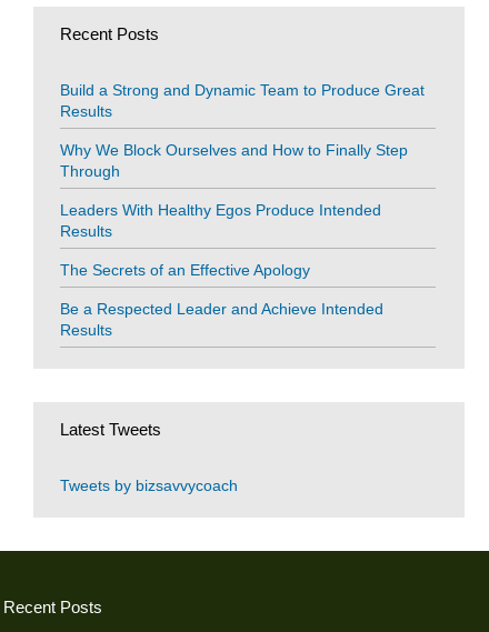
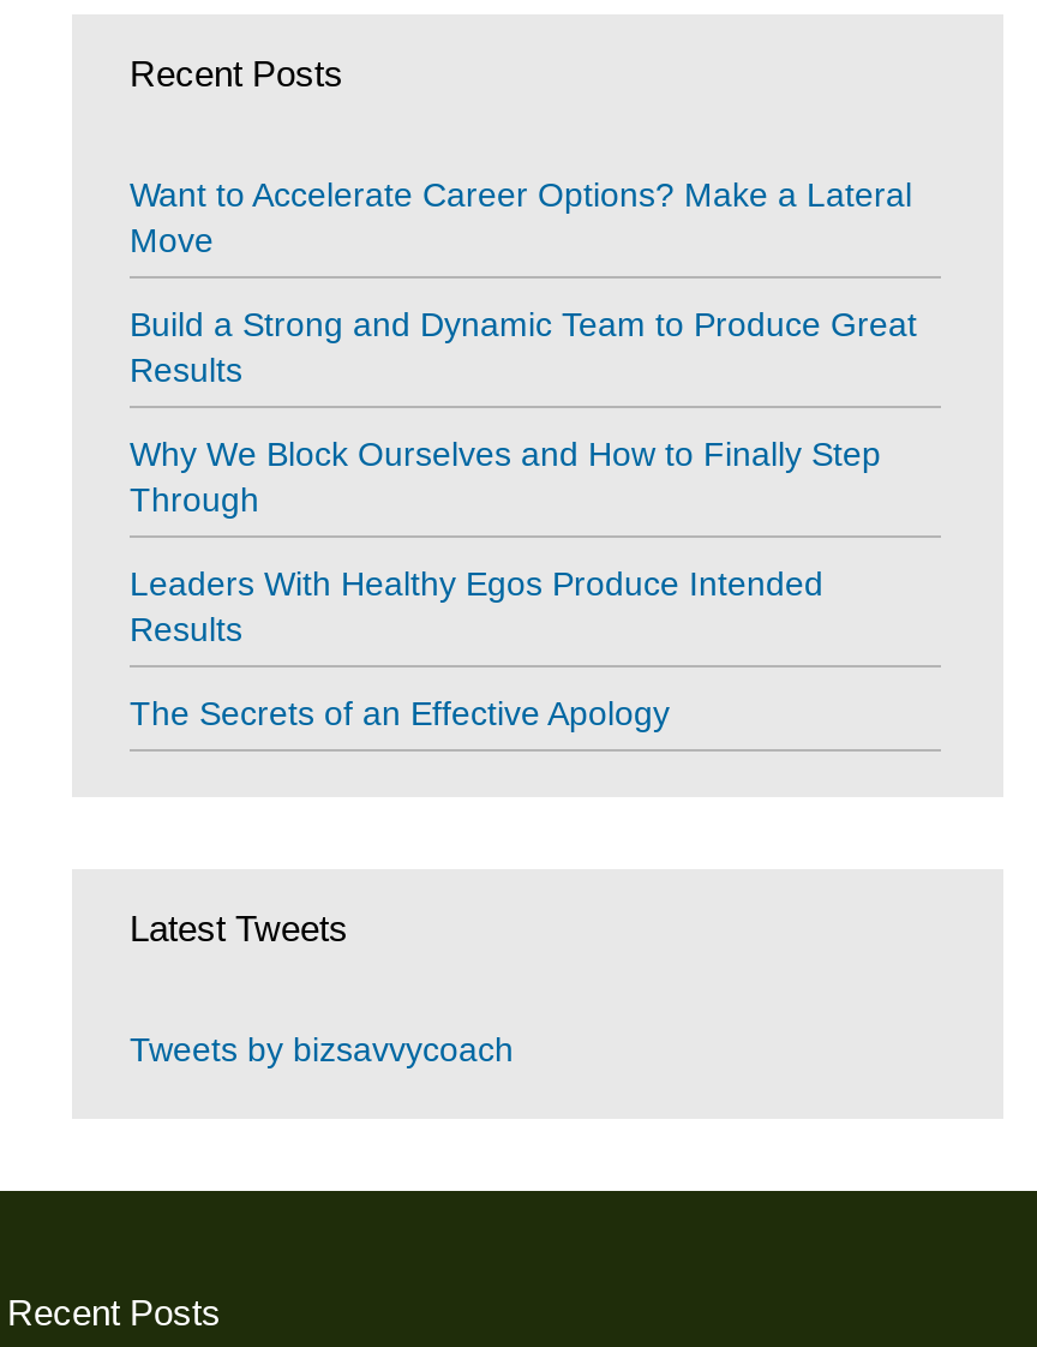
+ Want to Accelerate Career Options? Make a Lateral
+ Move

moved down: Build a Strong and Dynamic Team to Produce Great | Results | Why We Block Ourselves and How to Finally Step | Through | Leaders With Healthy Egos Produce Intended | Results | The Secrets of an Effective Apology

- Be a Respected Leader and Achieve Intended
- Results
